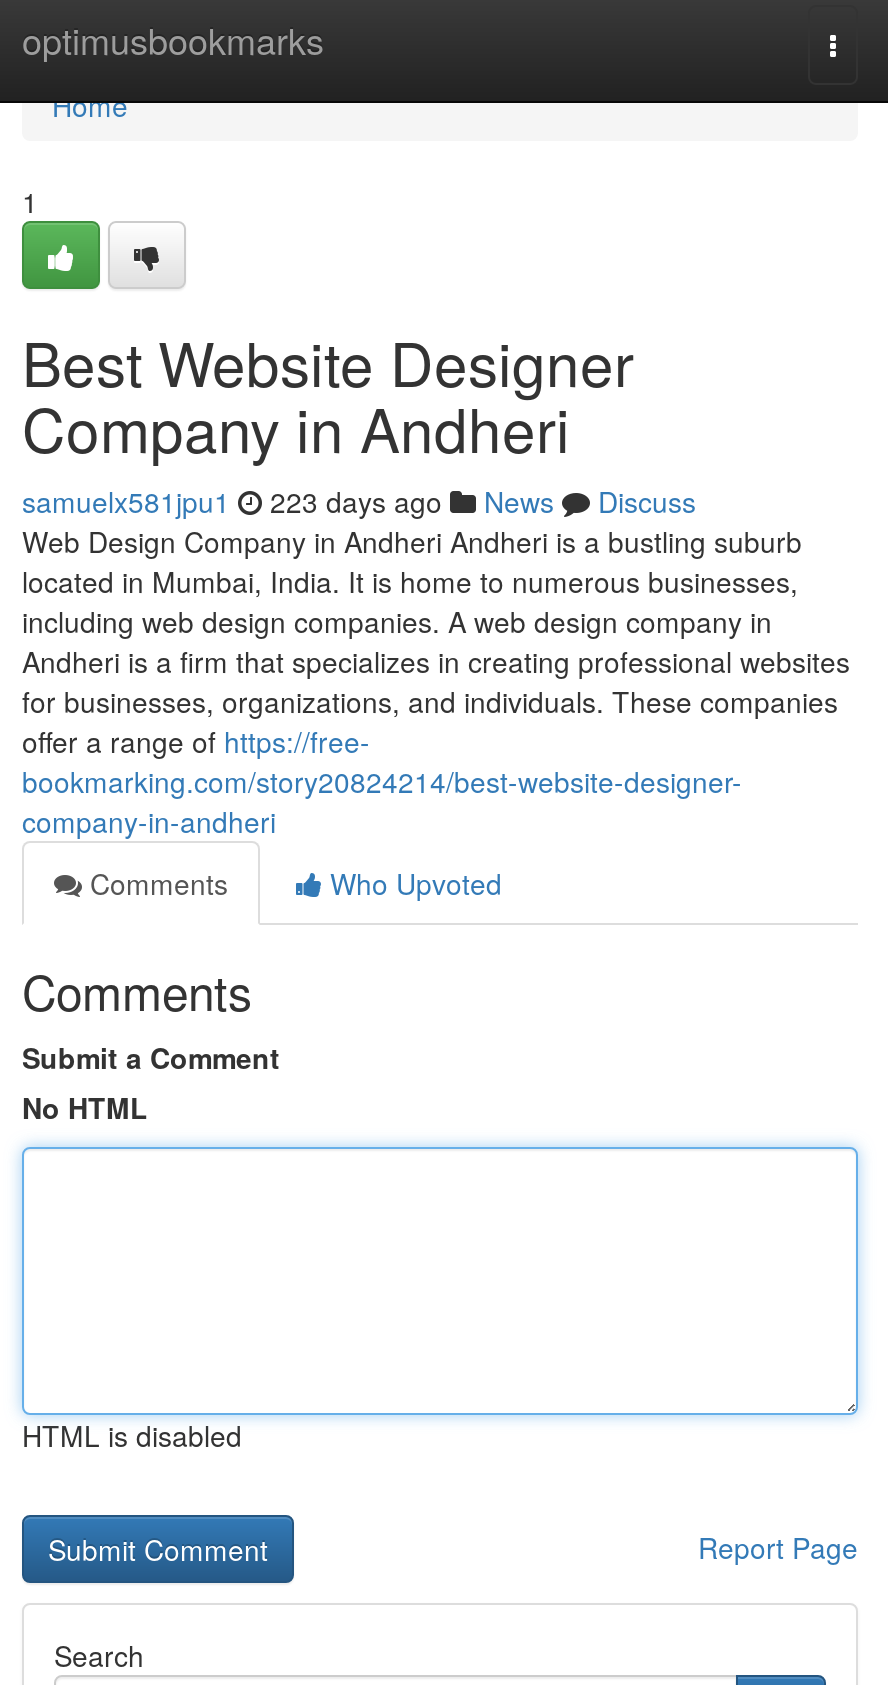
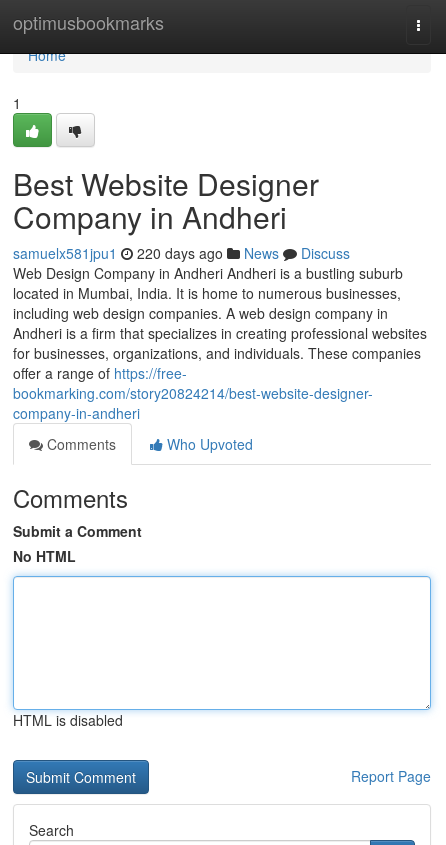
- samuelx581jpu1 223 days ago News Discuss
+ samuelx581jpu1 220 days ago News Discuss
